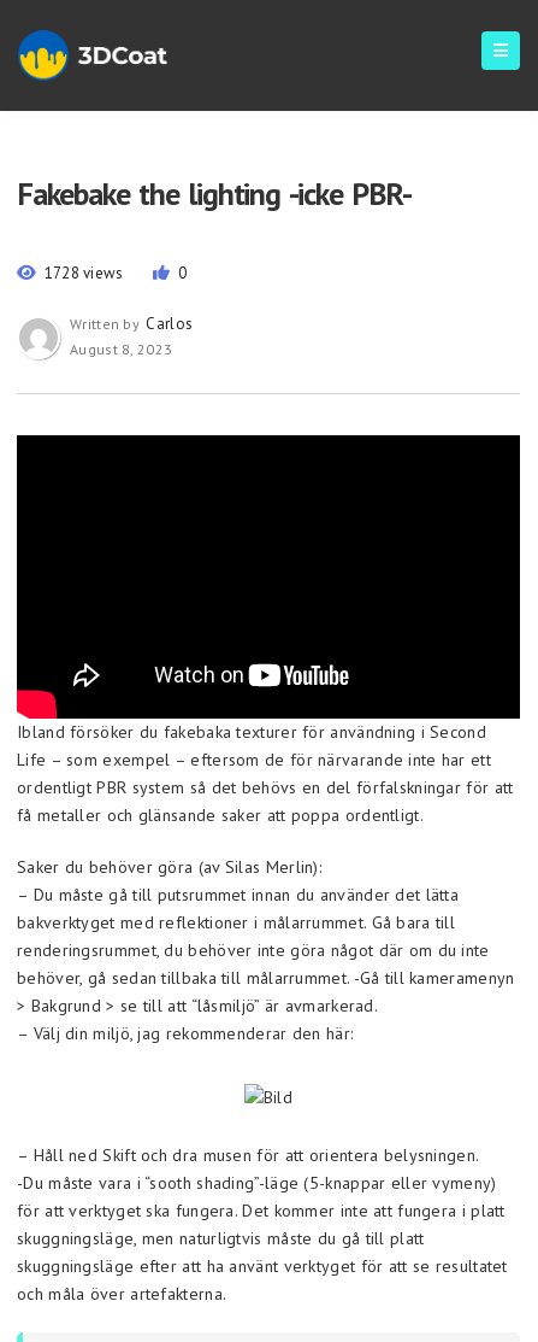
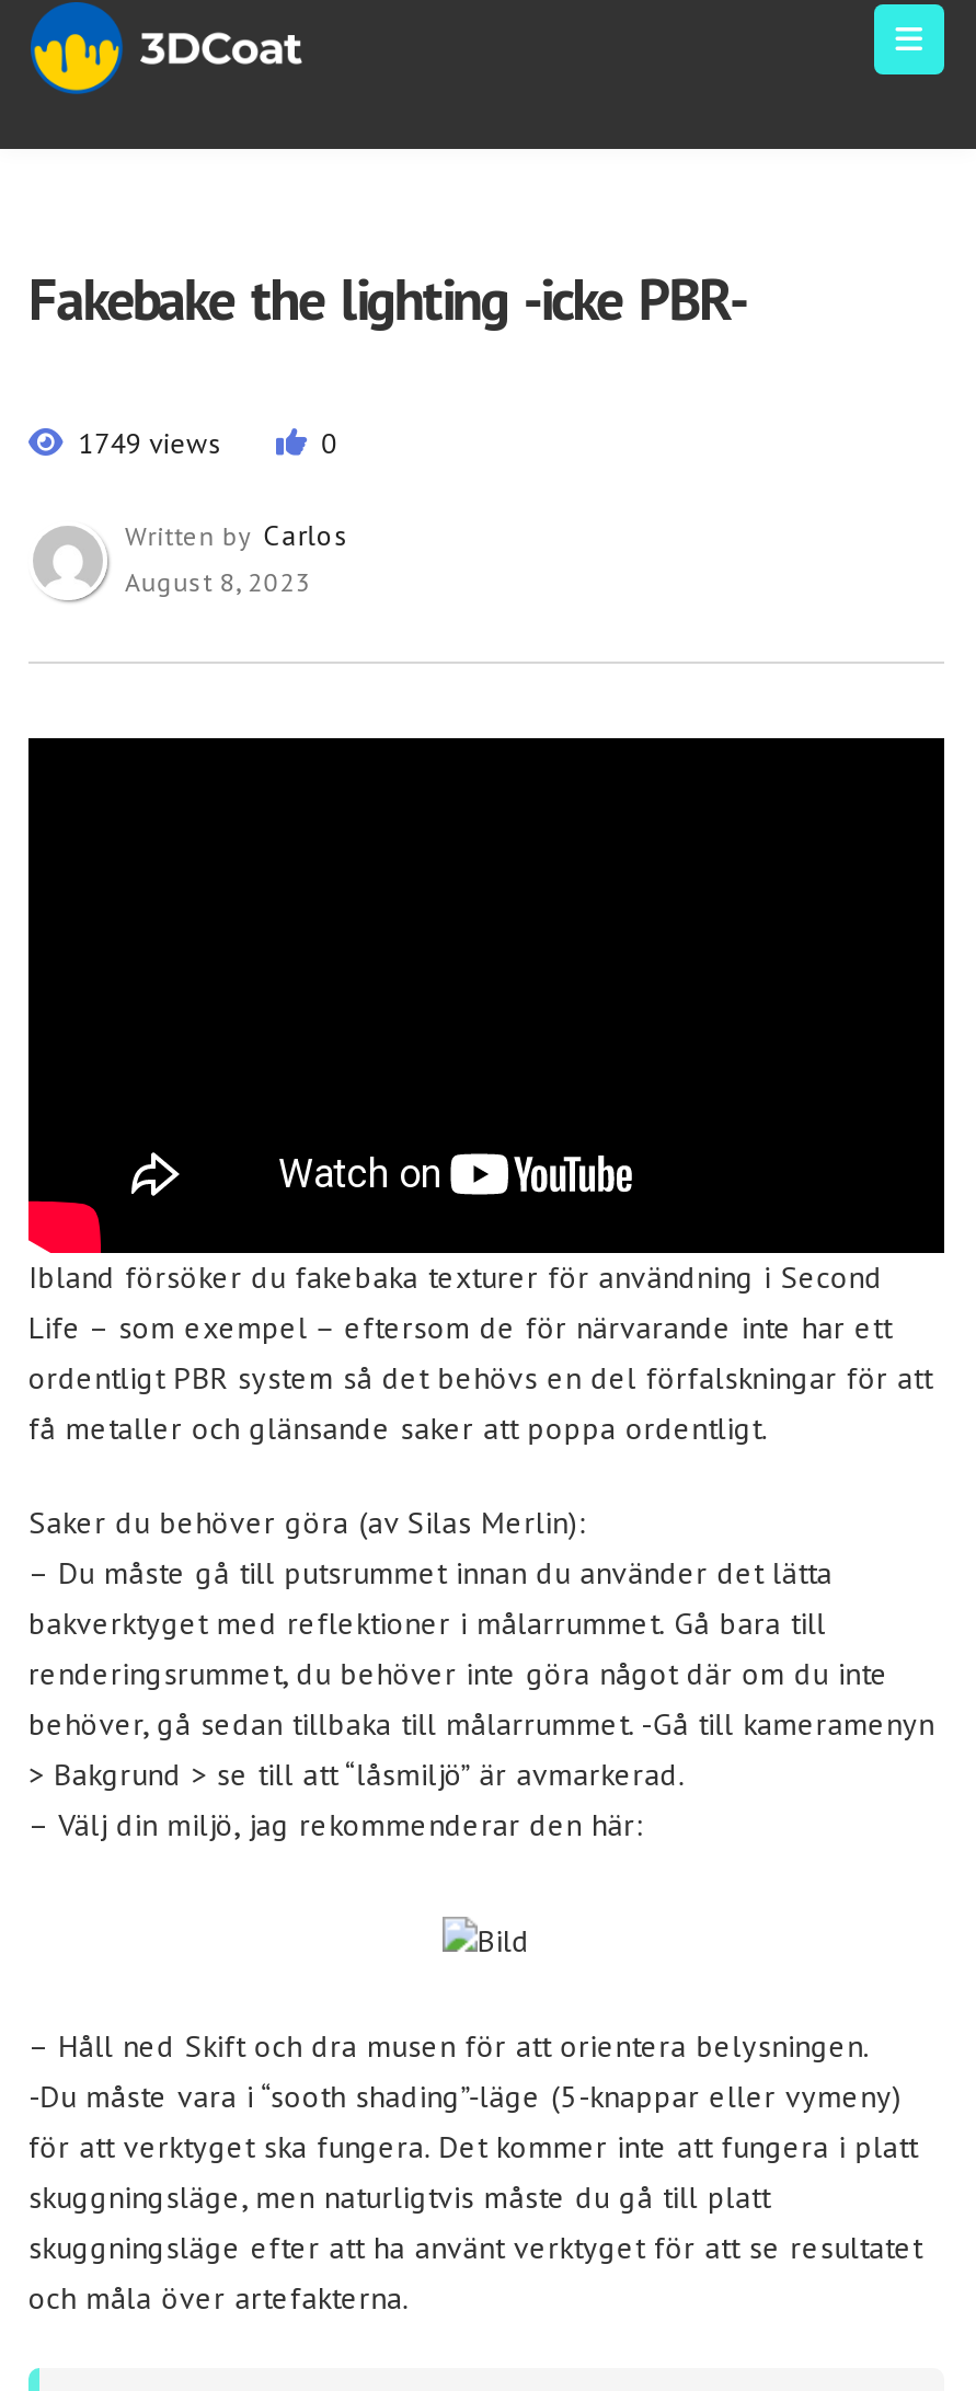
- 1728 views
+ 1749 views
